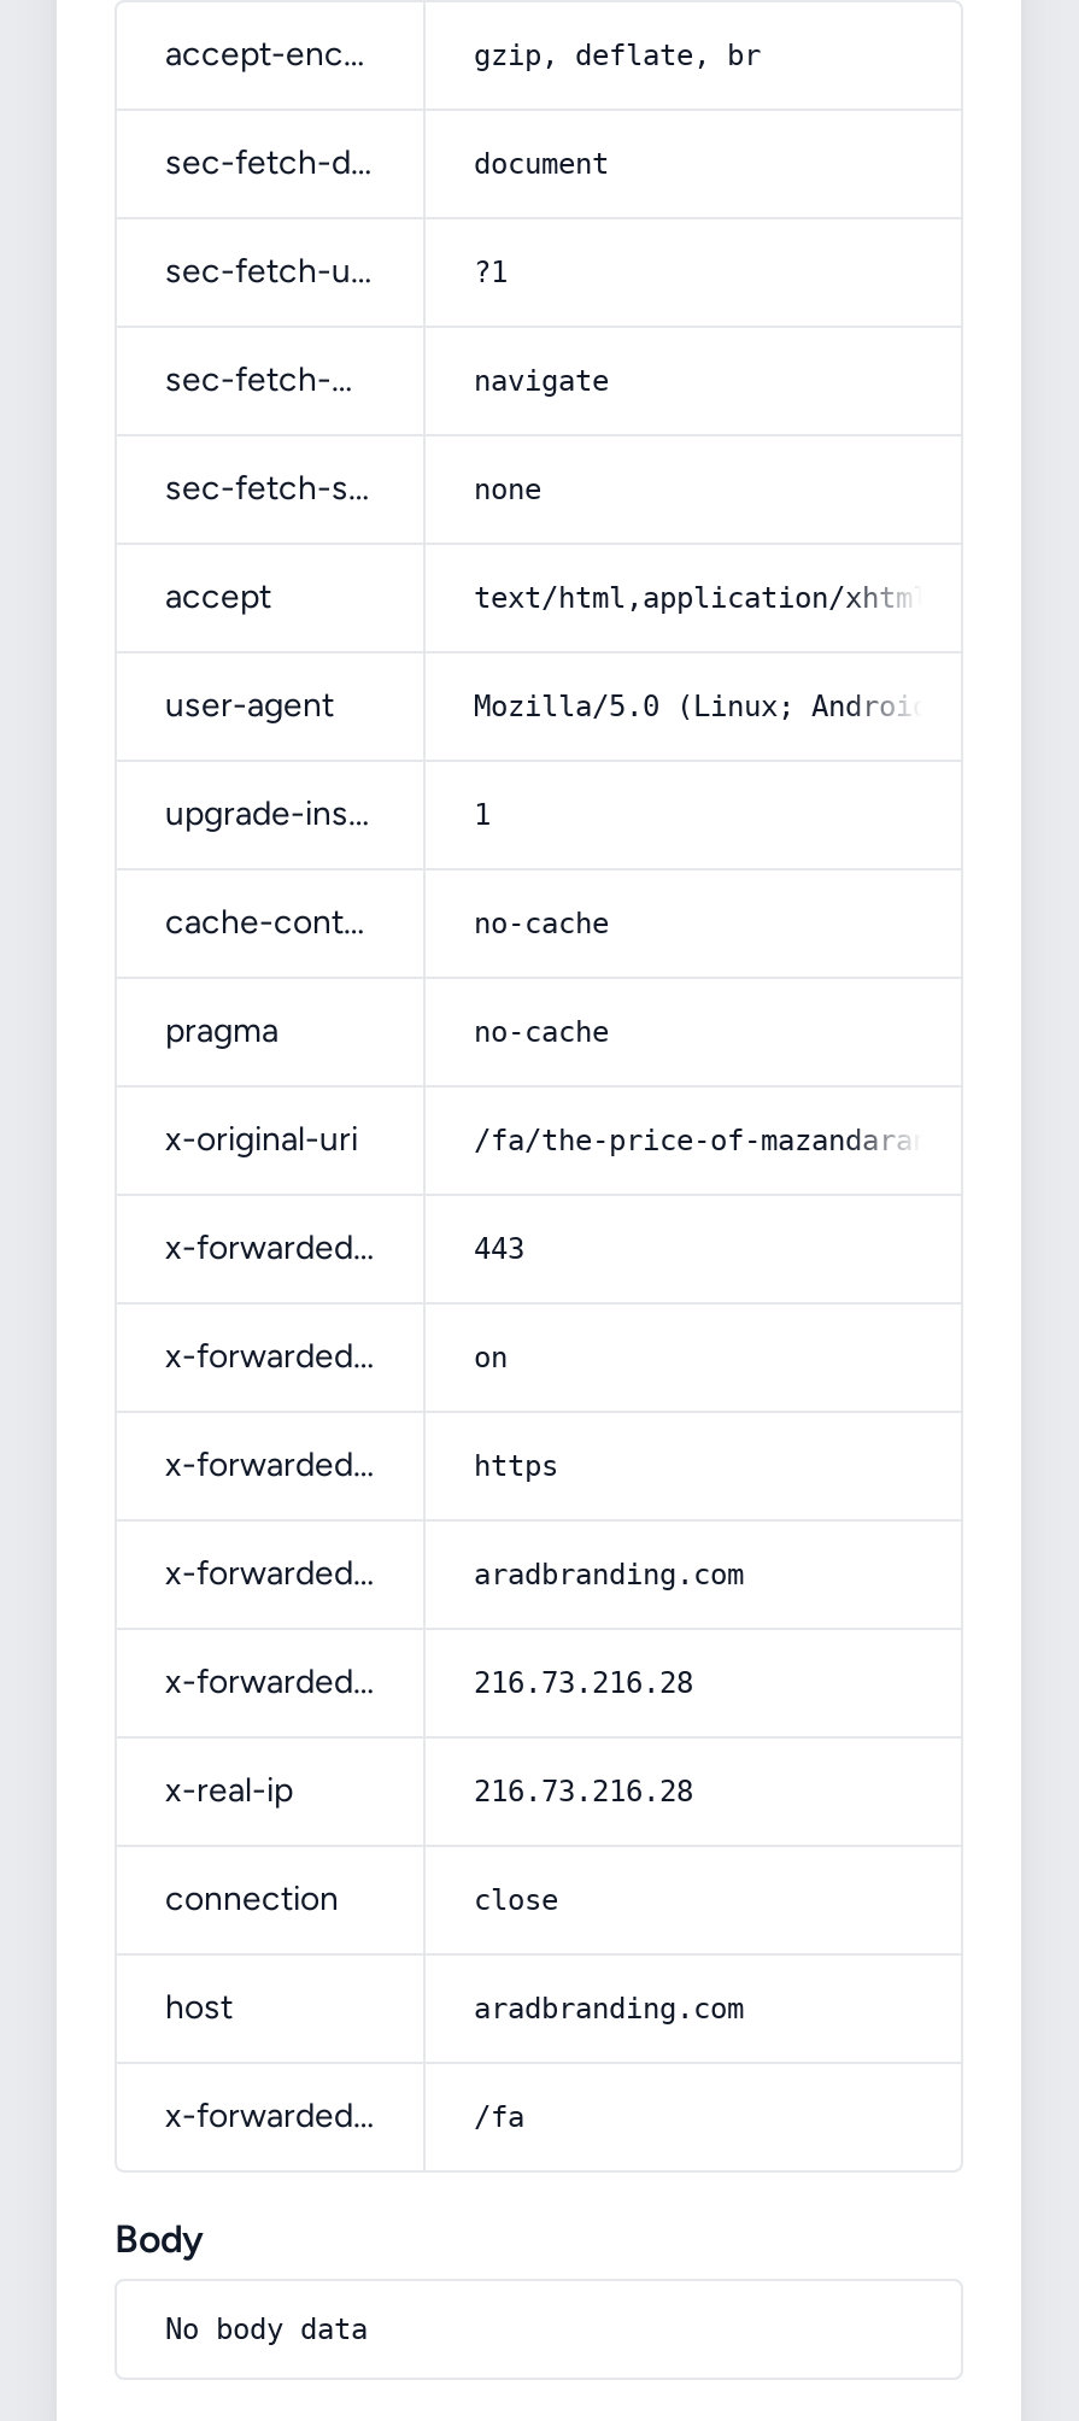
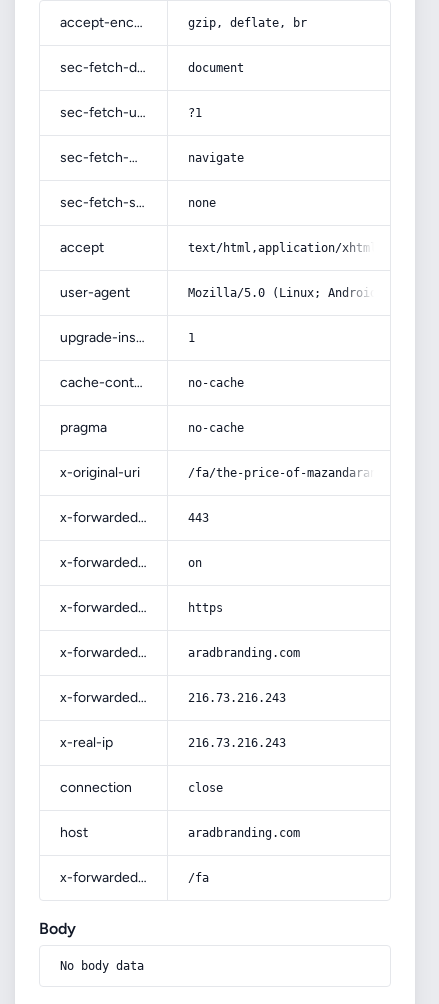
- 216.73.216.28
+ 216.73.216.243

- 216.73.216.28
+ 216.73.216.243
